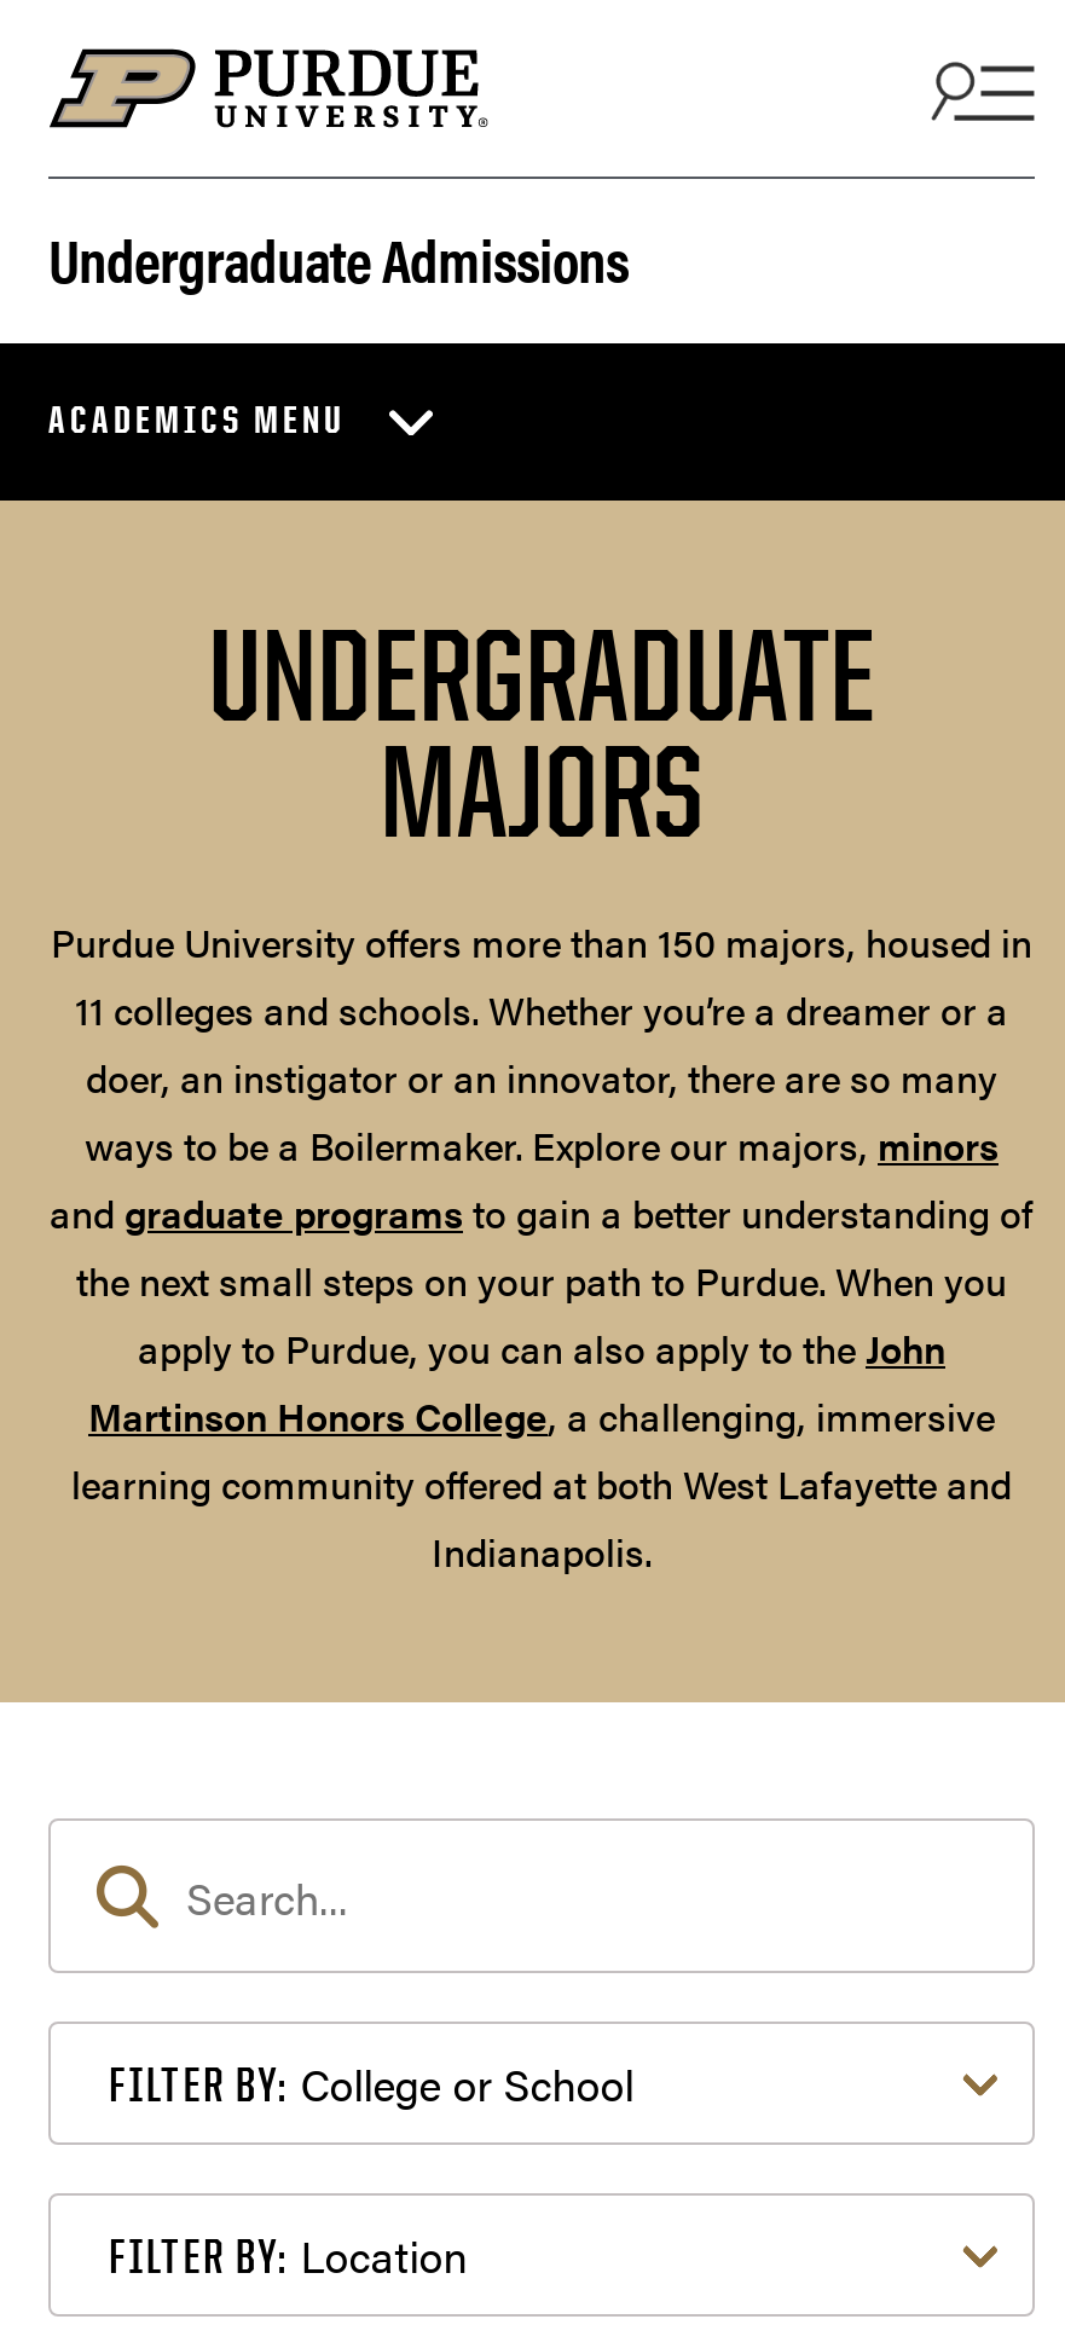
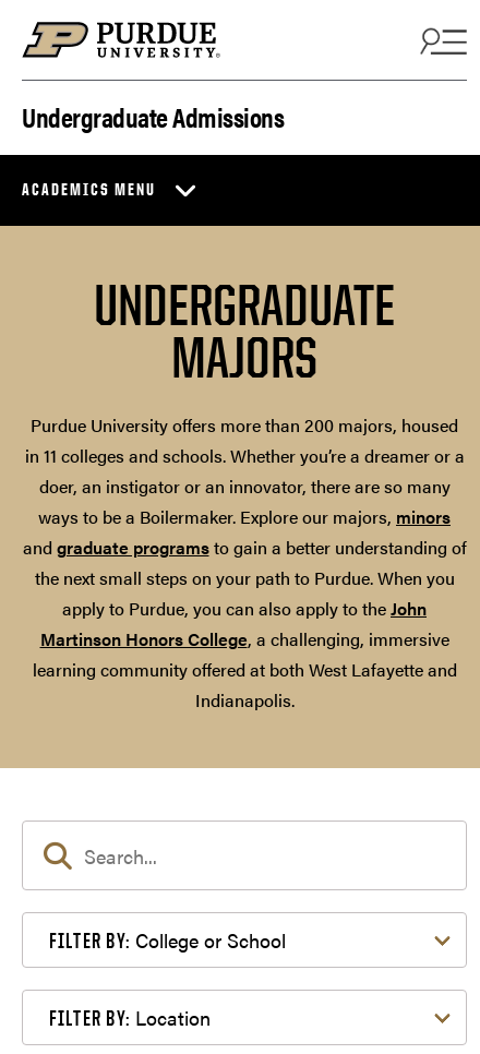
- Purdue University offers more than 150 majors, housed in
- 11 colleges and schools. Whether you’re a dreamer or a
+ Purdue University offers more than 200 majors, housed
+ in 11 colleges and schools. Whether you’re a dreamer or a
